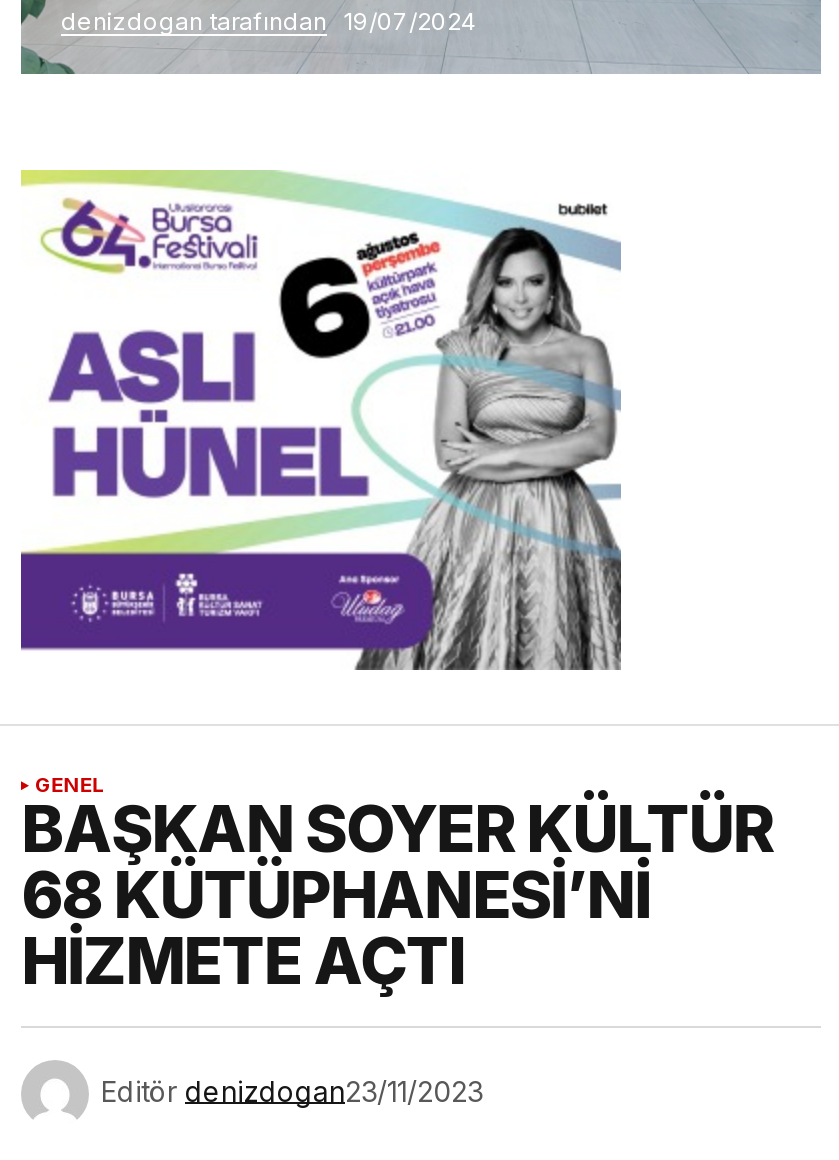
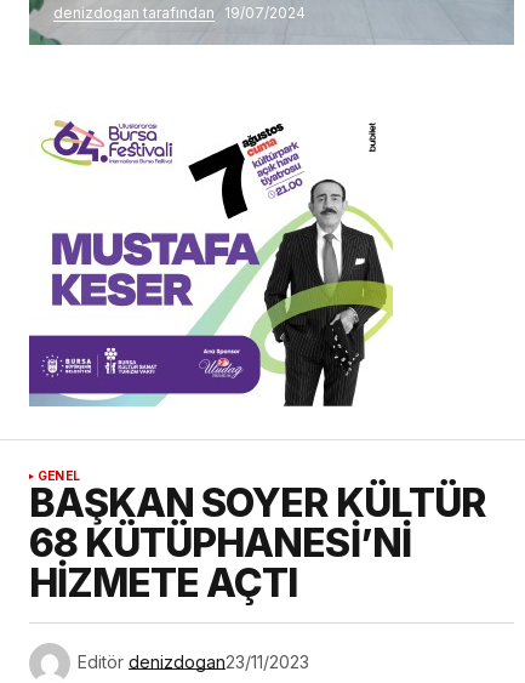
- [image]
+ [image]
